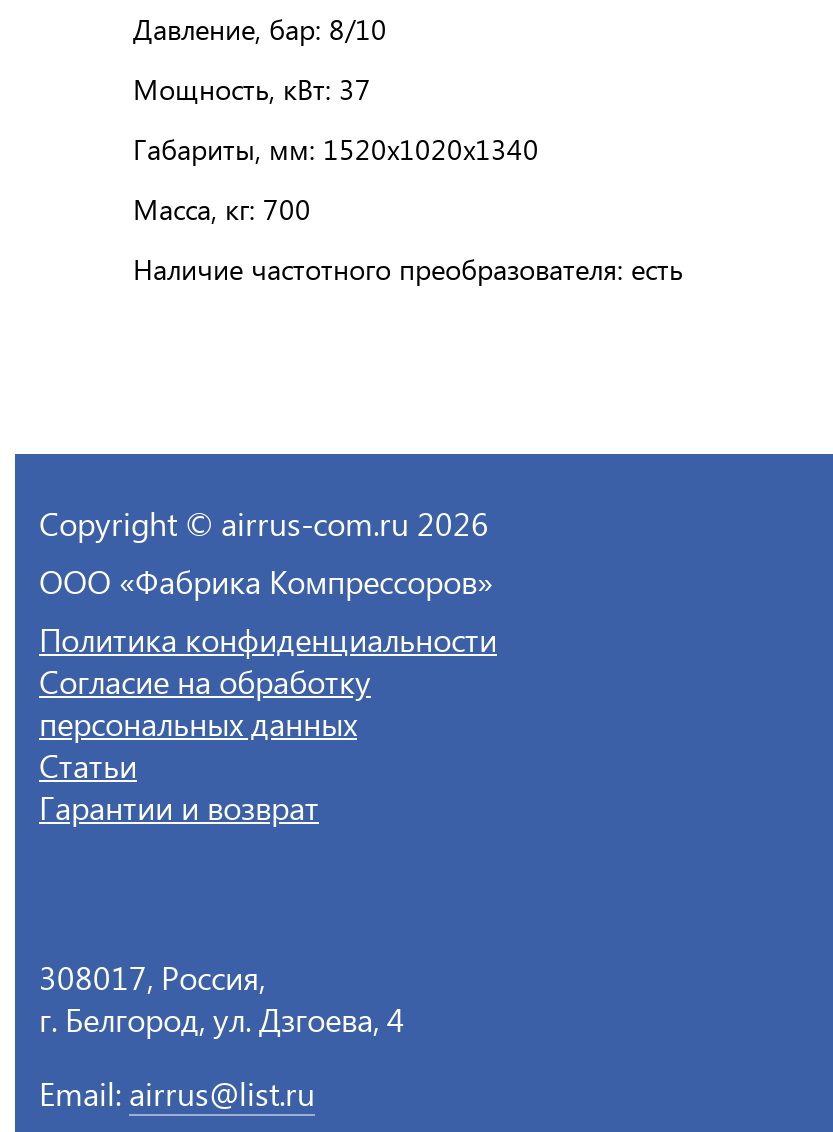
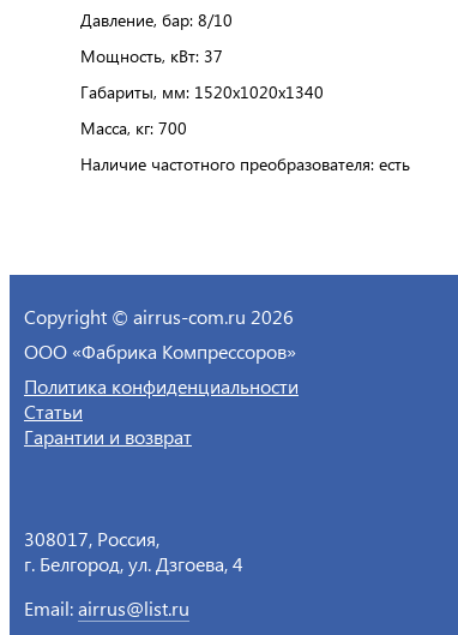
- Согласие на обработку
- персональных данных
